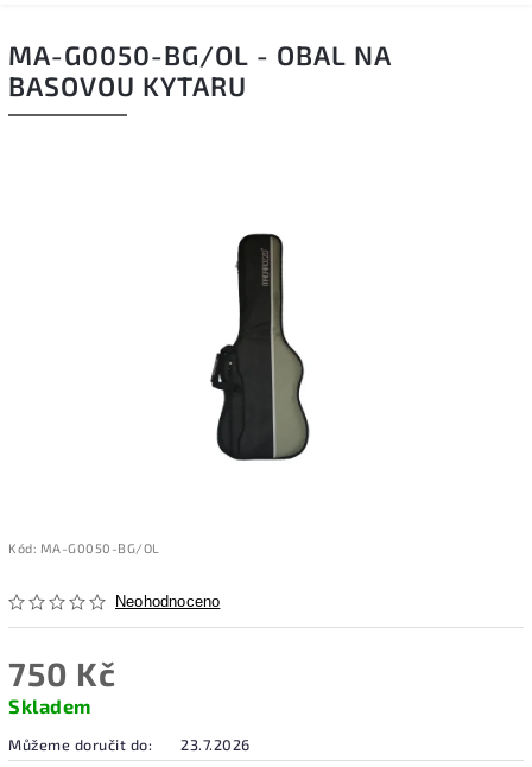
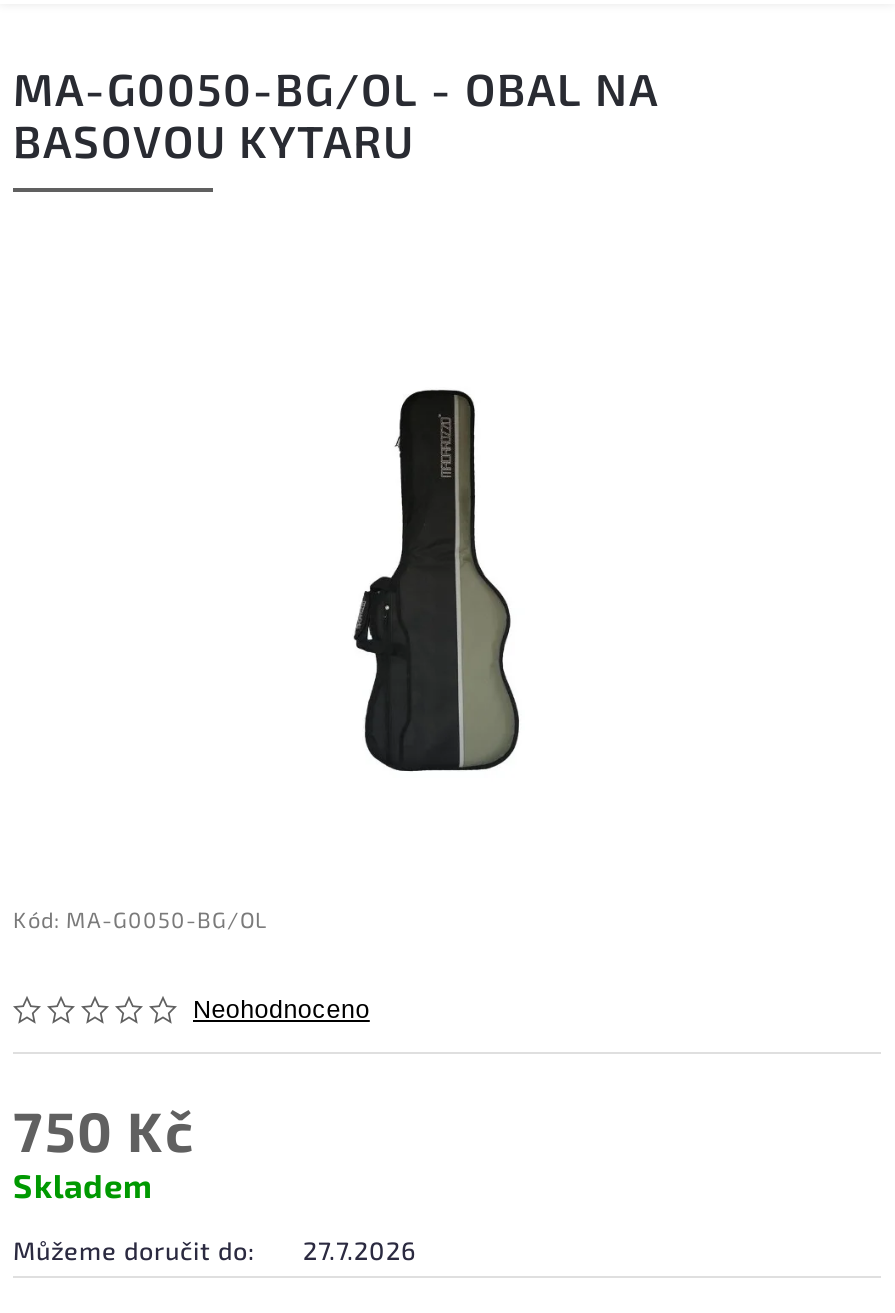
- Můžeme doručit do: 23.7.2026
+ Můžeme doručit do: 27.7.2026
